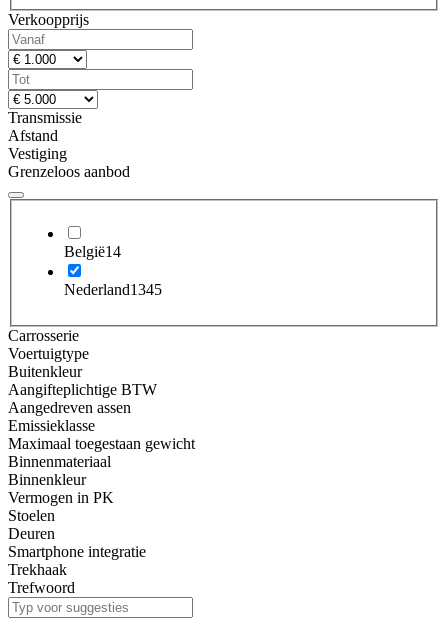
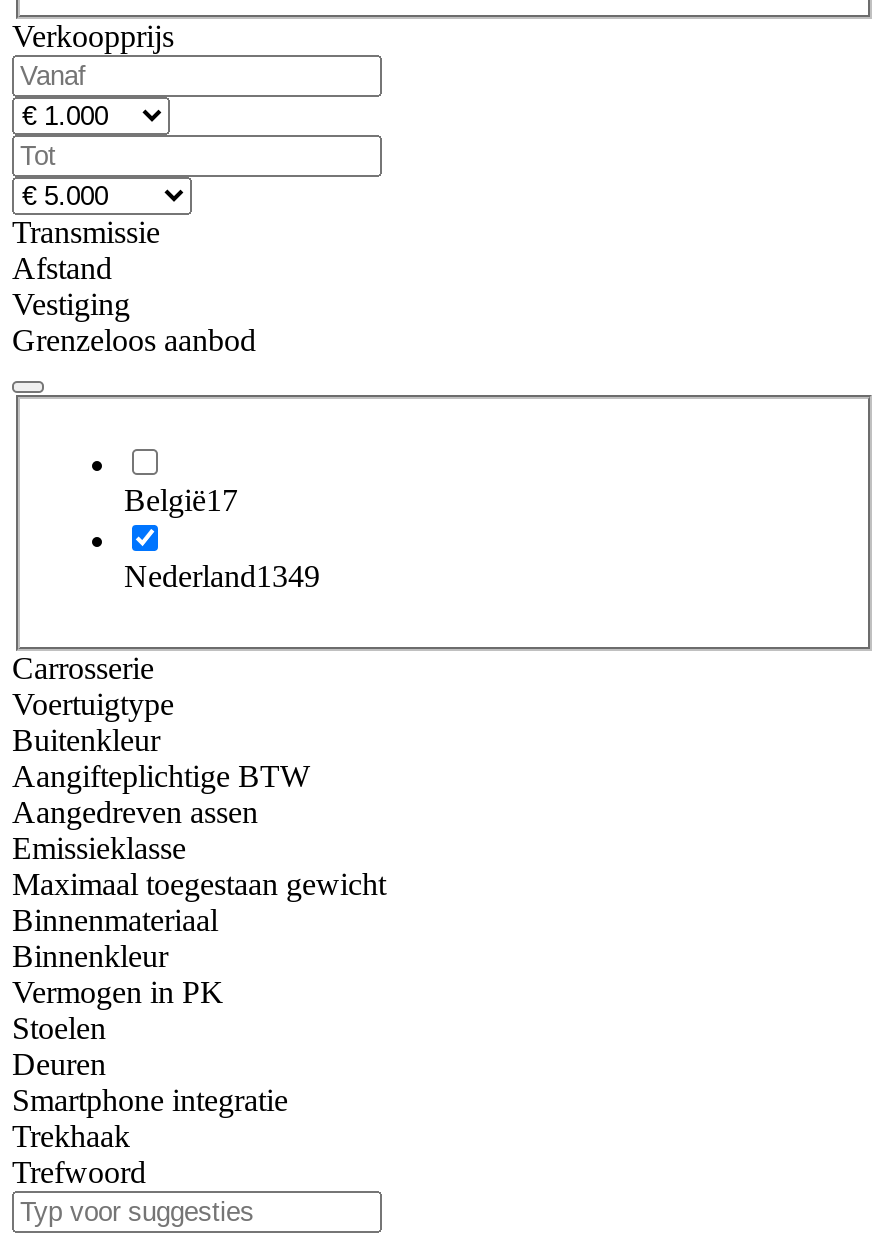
- België14
+ België17

- Nederland1345
+ Nederland1349
